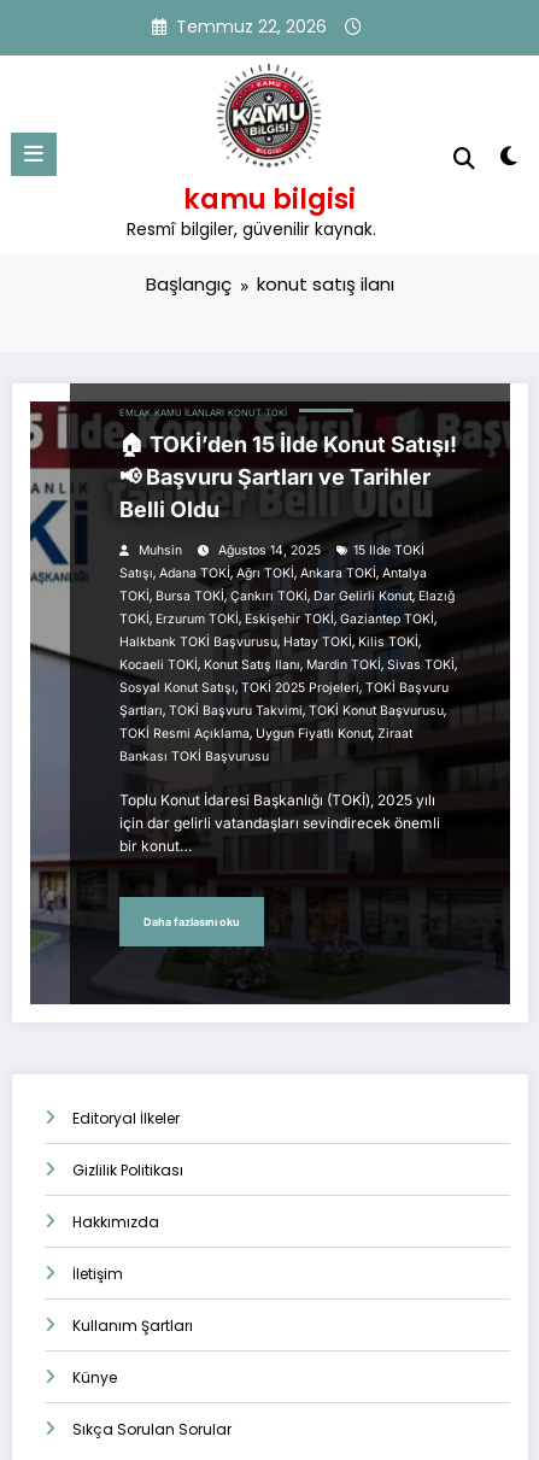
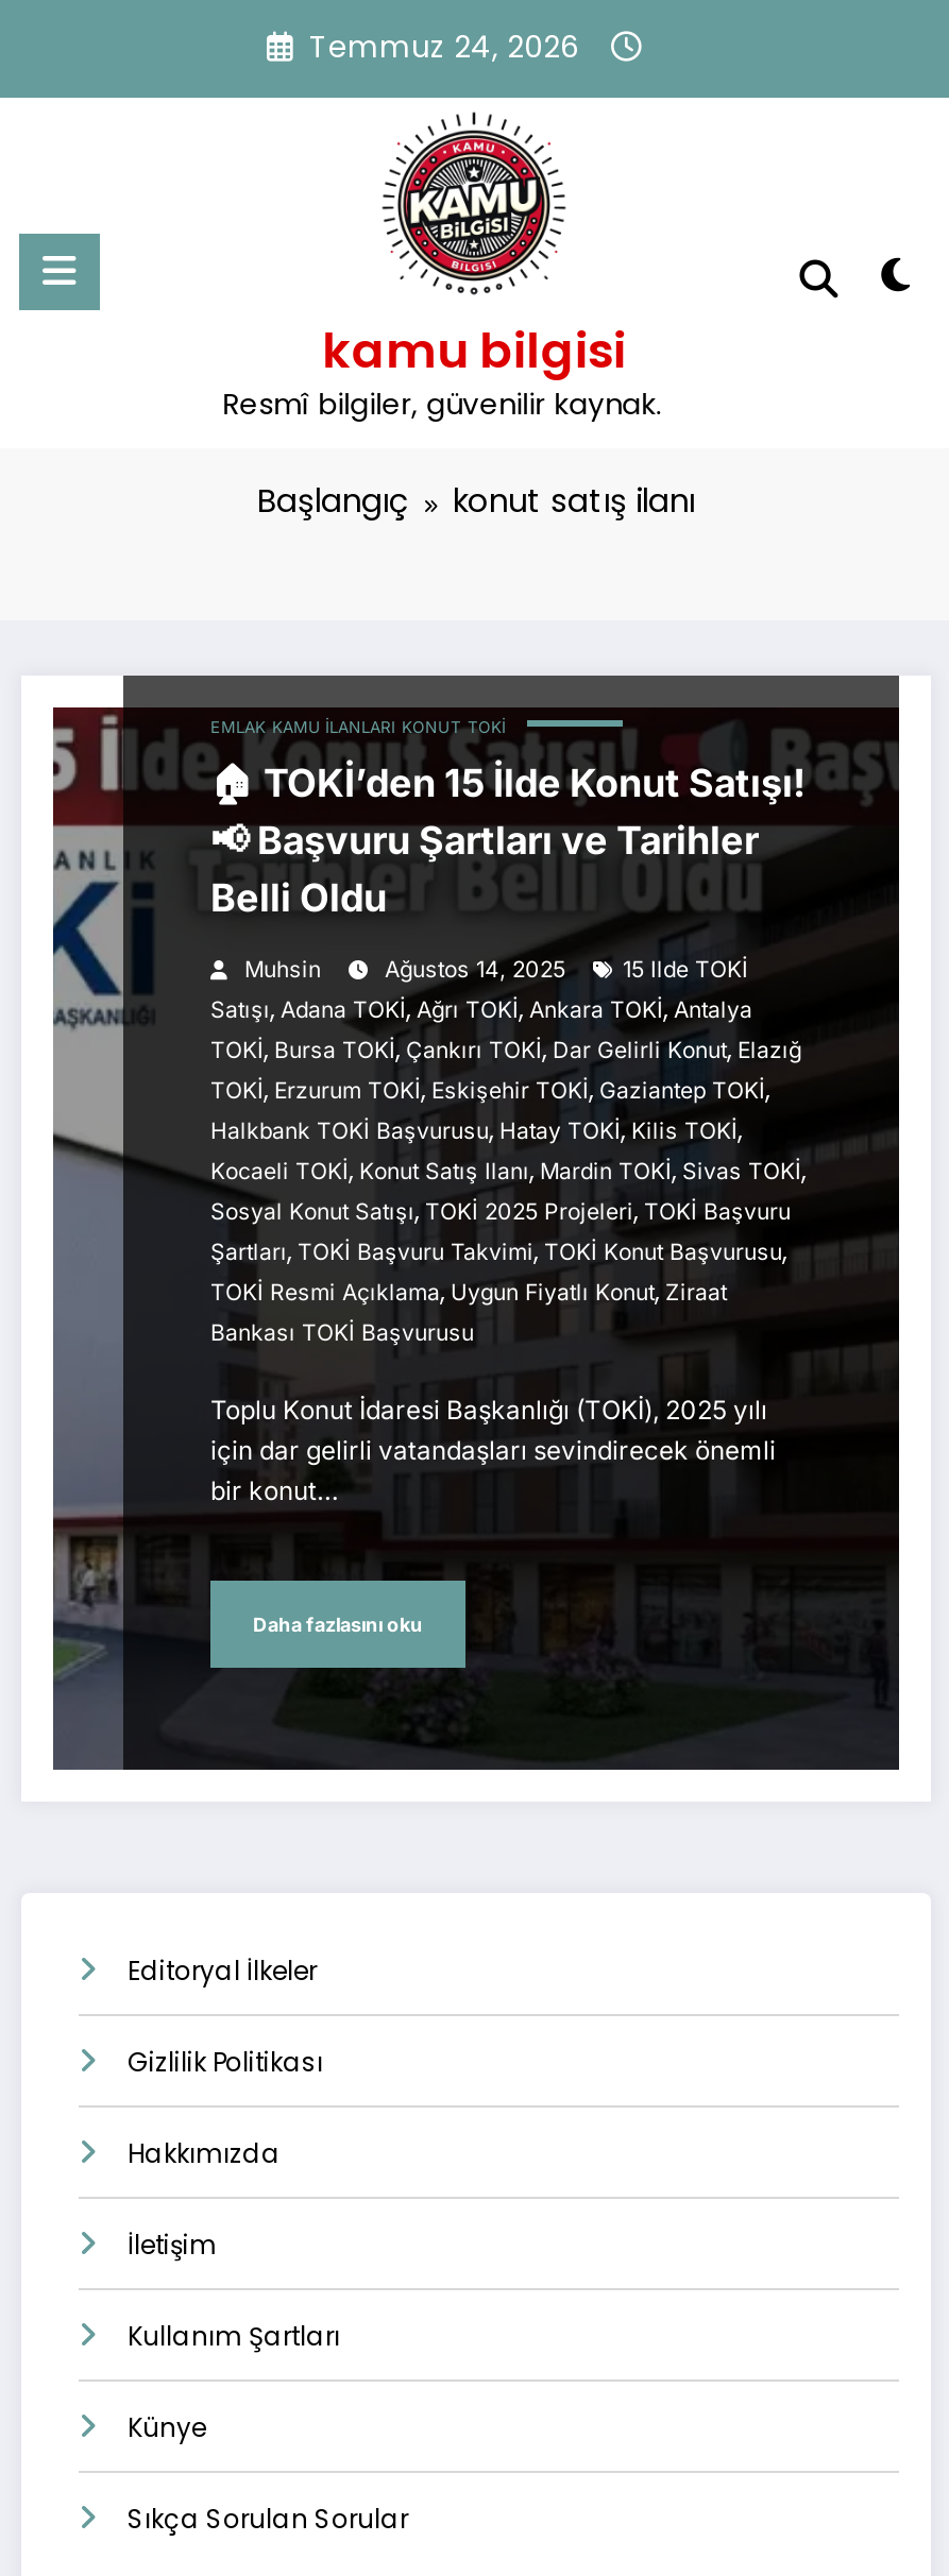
- Temmuz 22, 2026
+ Temmuz 24, 2026
